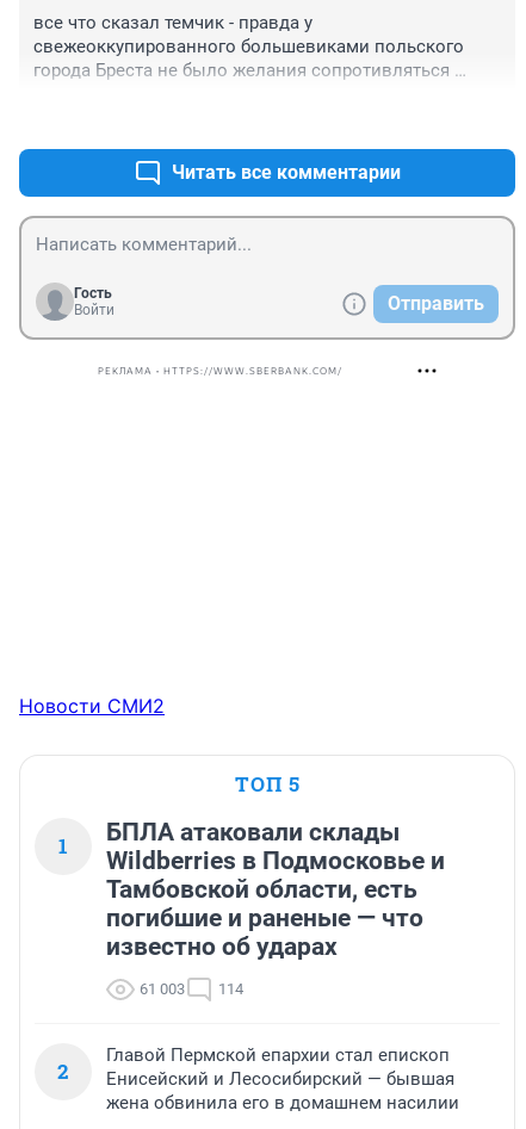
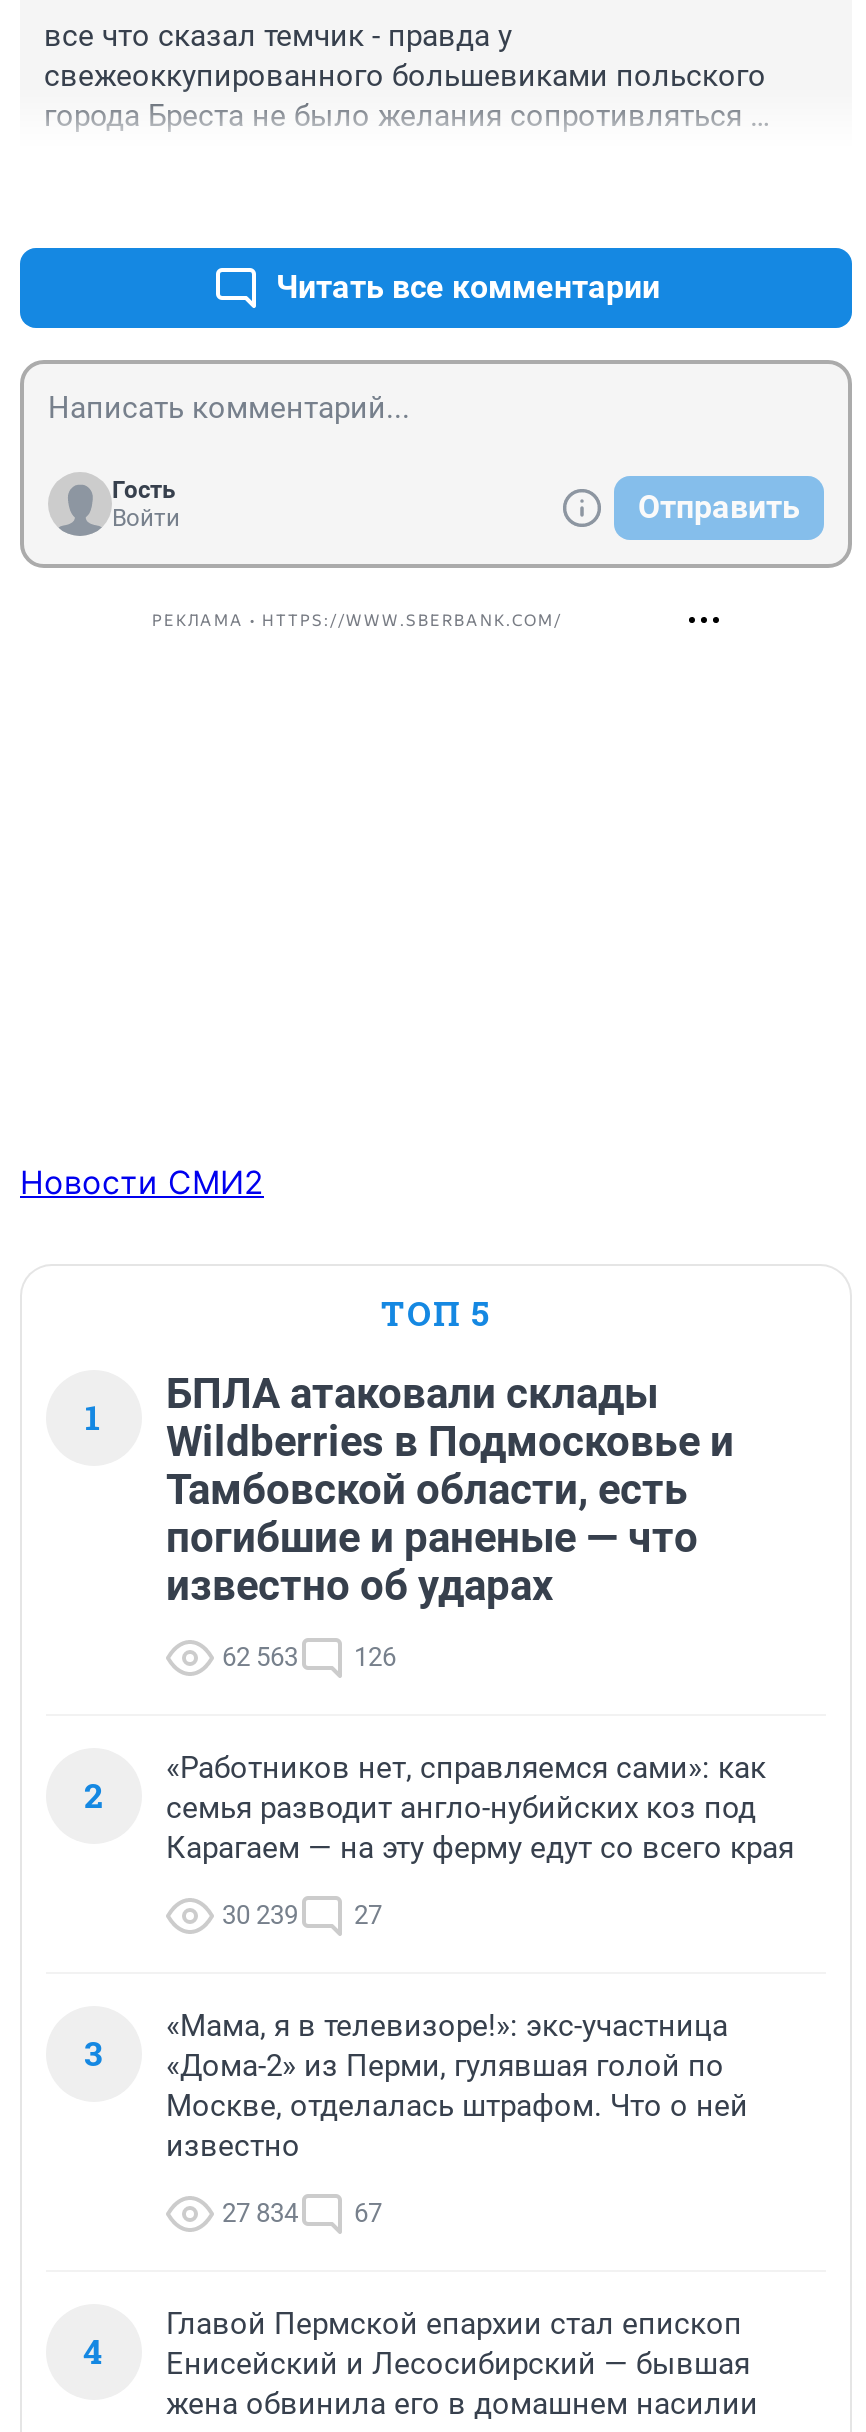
+ «Работников нет, справляемся сами»: как
+ семья разводит англо-нубийских коз под
+ Карагаем — на эту ферму едут со всего края
+ 30 239
+ 27
+ 3

- 61 003
+ 62 563

- 114
+ 126

+ «Мама, я в телевизоре!»: экс-участница
+ «Дома-2» из Перми, гулявшая голой по
+ Москве, отделалась штрафом. Что о ней
+ известно
+ 27 834
+ 67
+ 4
